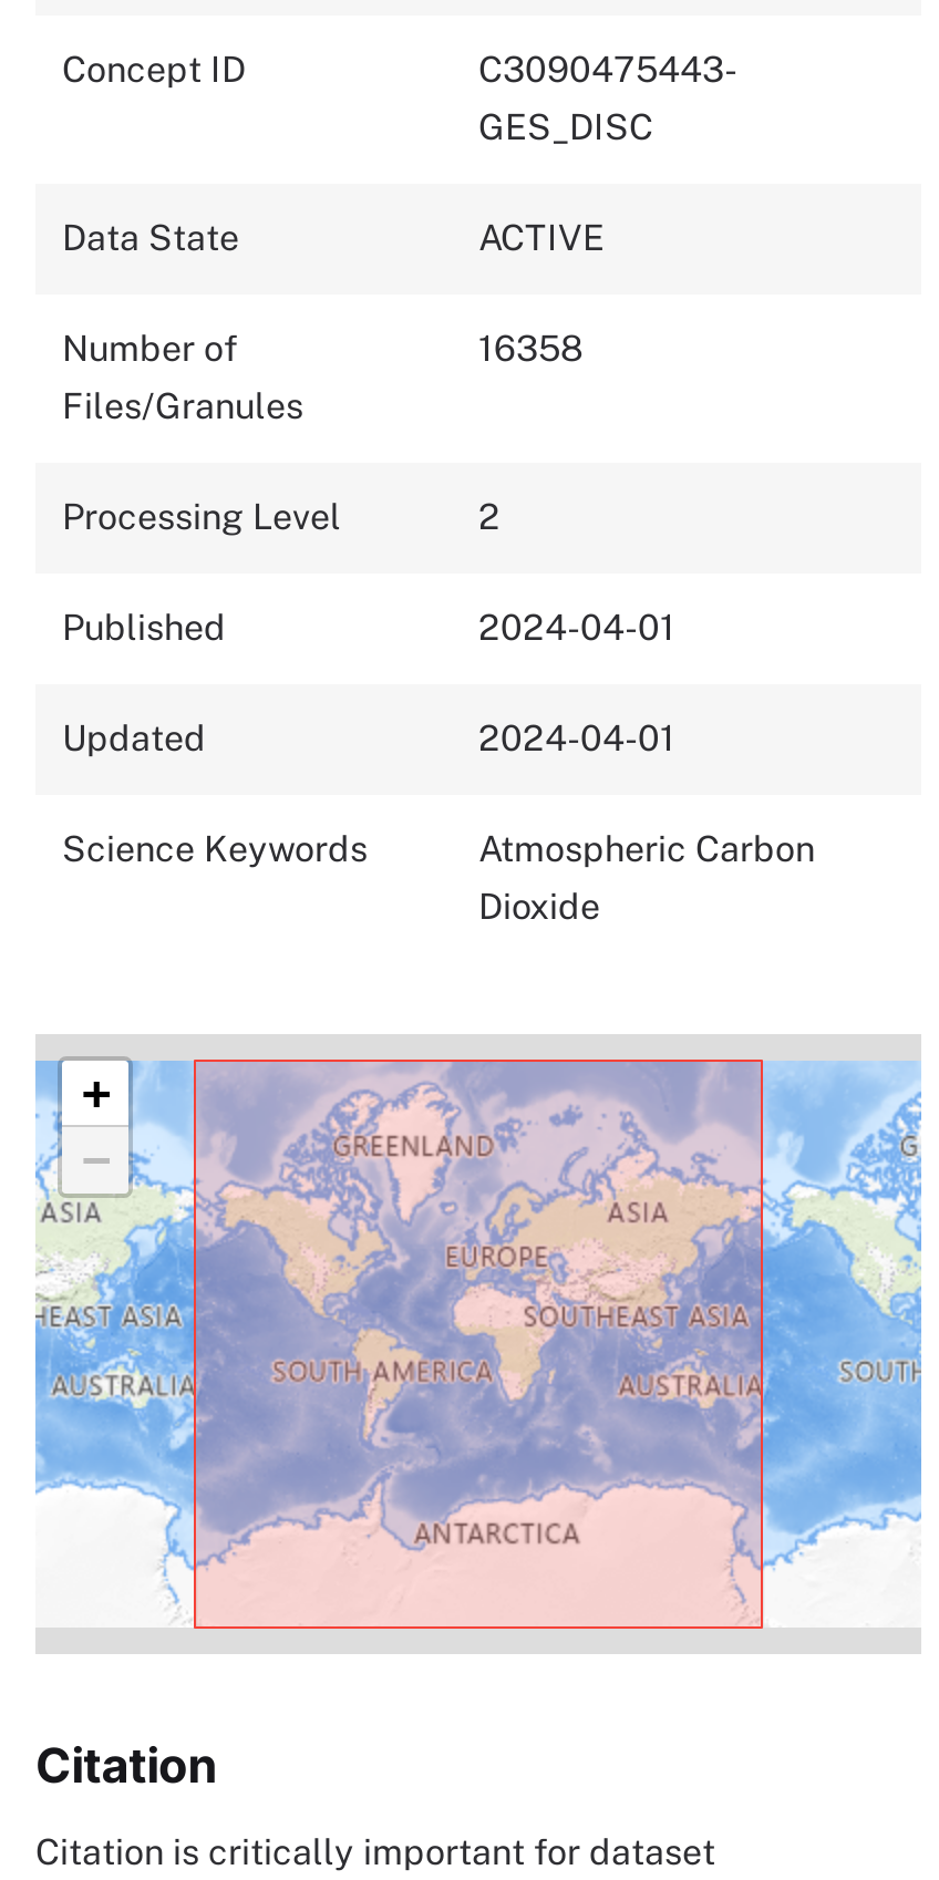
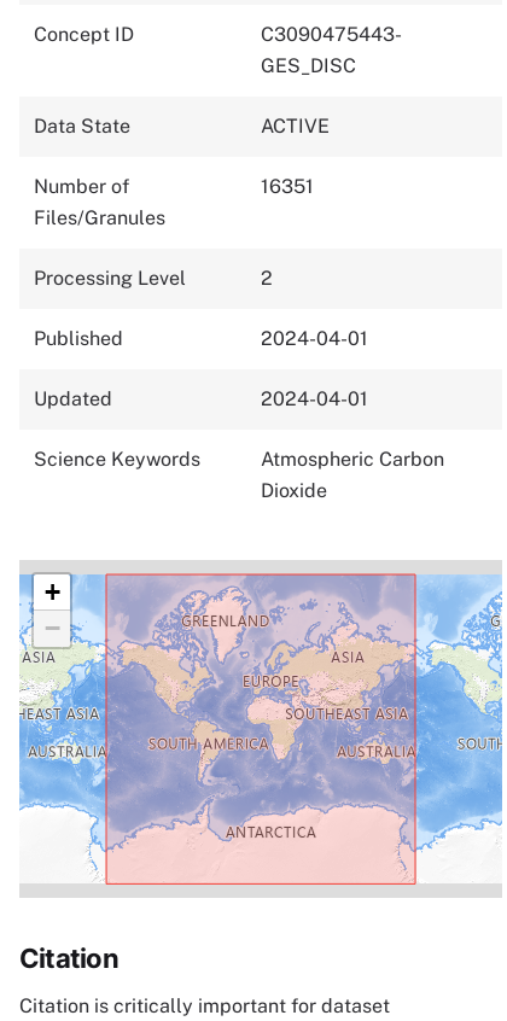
- 16358
+ 16351
